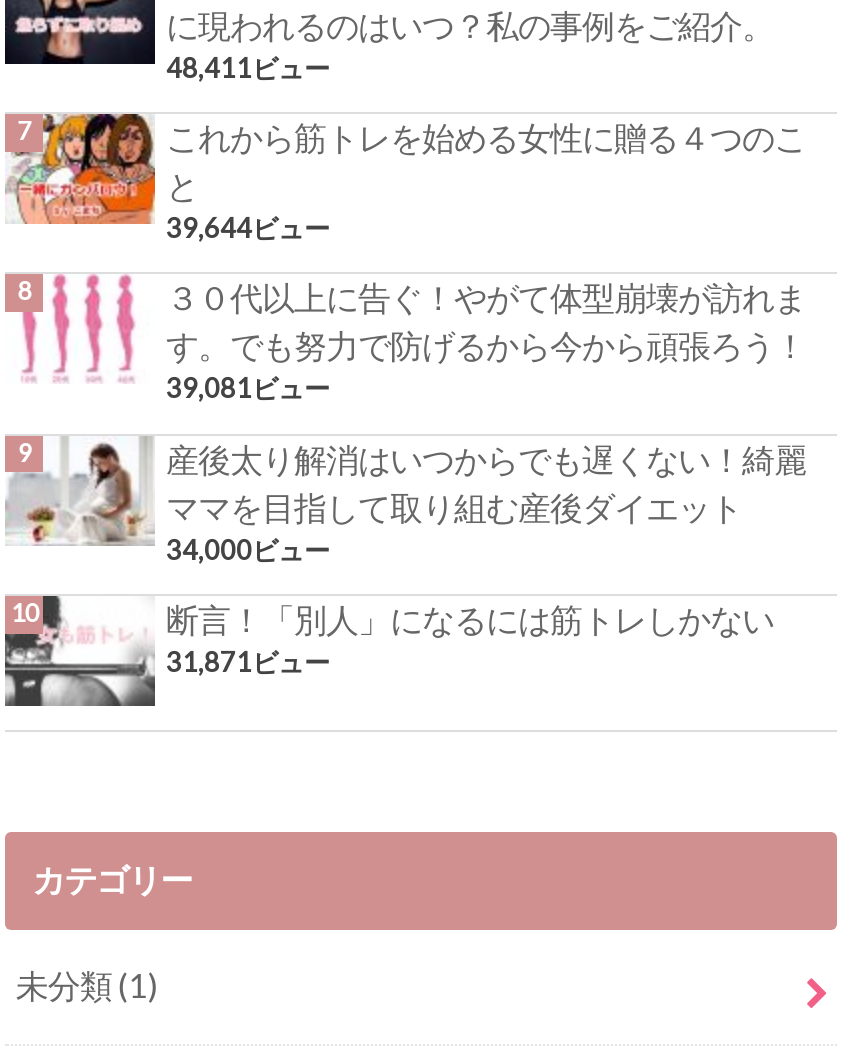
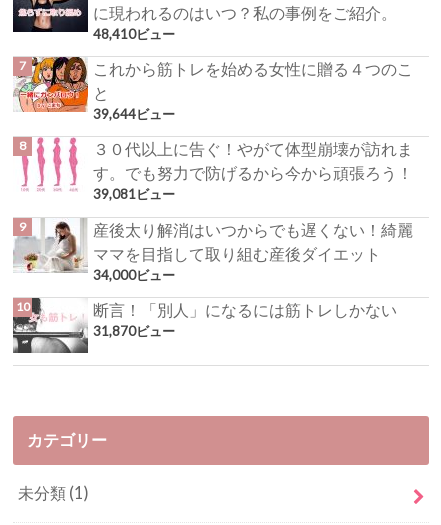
- 48,411ビュー
+ 48,410ビュー

- 31,871ビュー
+ 31,870ビュー
